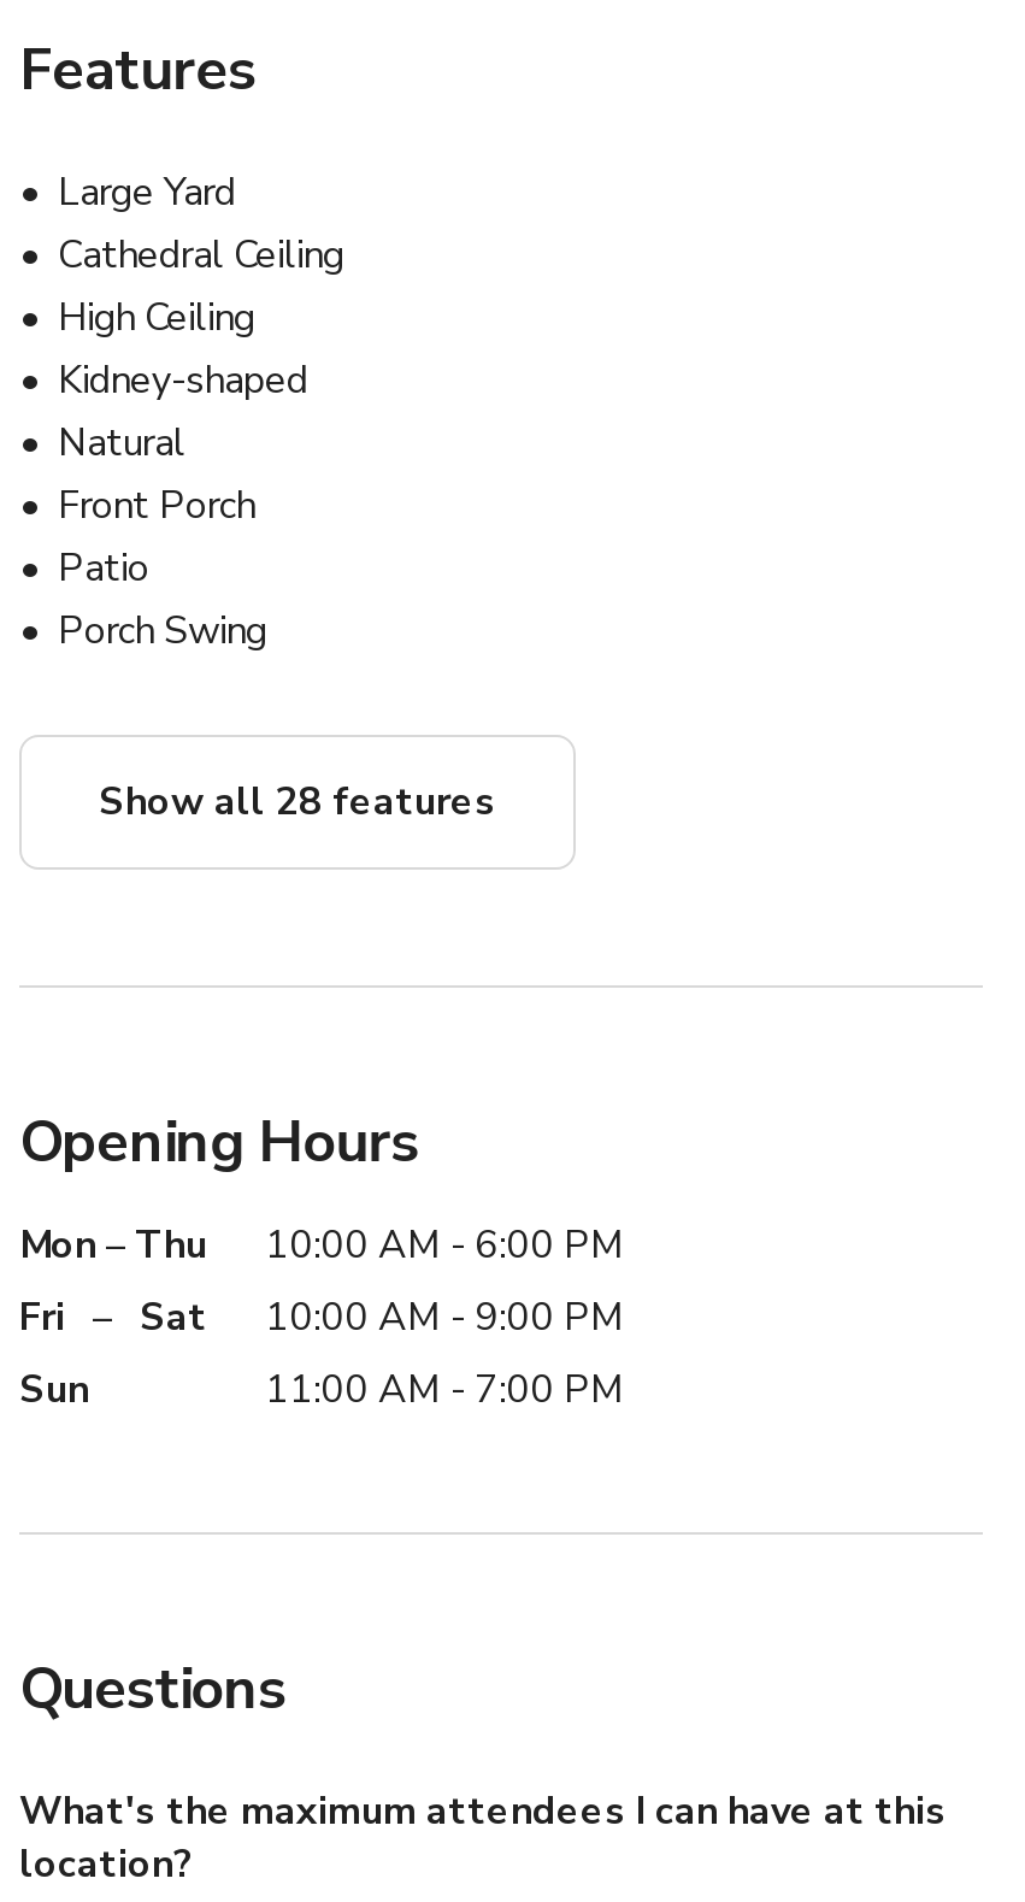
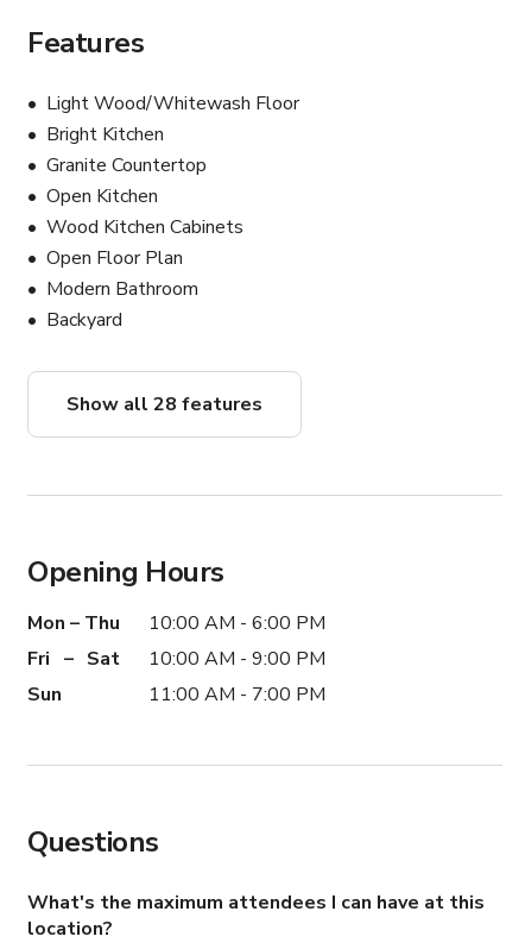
- Large Yard
- Cathedral Ceiling
- High Ceiling
- Kidney-shaped
- Natural
- Front Porch
- Patio
- Porch Swing
+ Light Wood/Whitewash Floor
+ Bright Kitchen
+ Granite Countertop
+ Open Kitchen
+ Wood Kitchen Cabinets
+ Open Floor Plan
+ Modern Bathroom
+ Backyard
